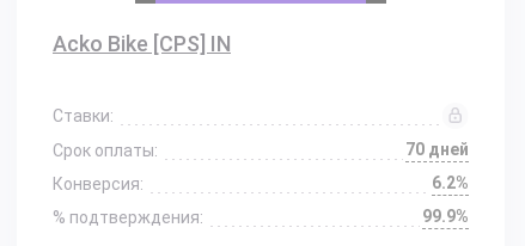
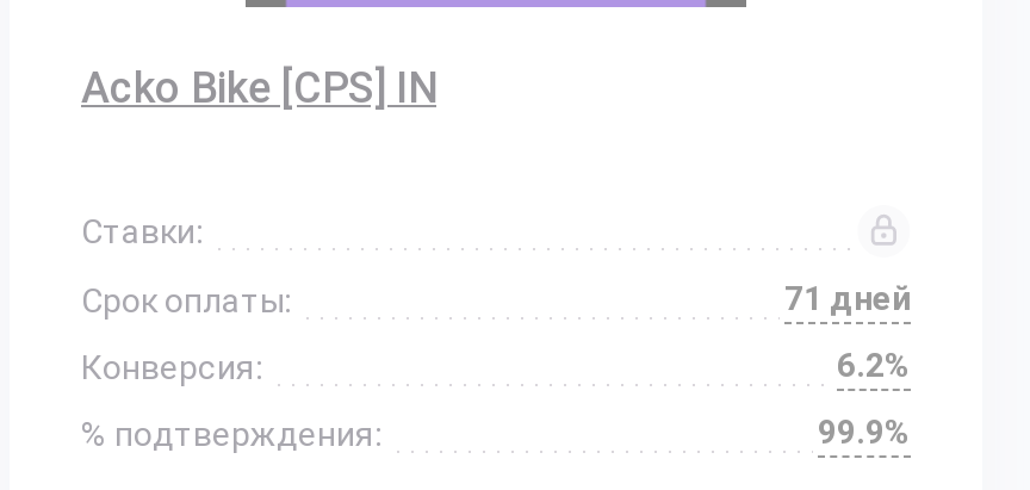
- 70 дней
+ 71 дней
